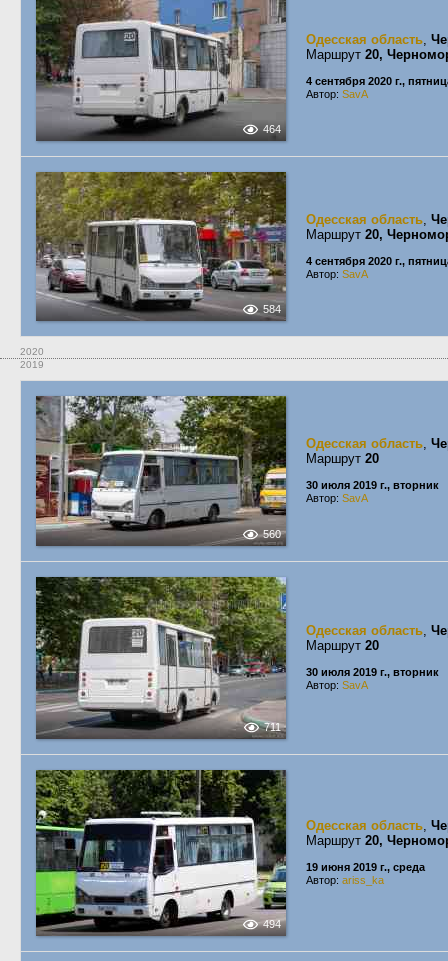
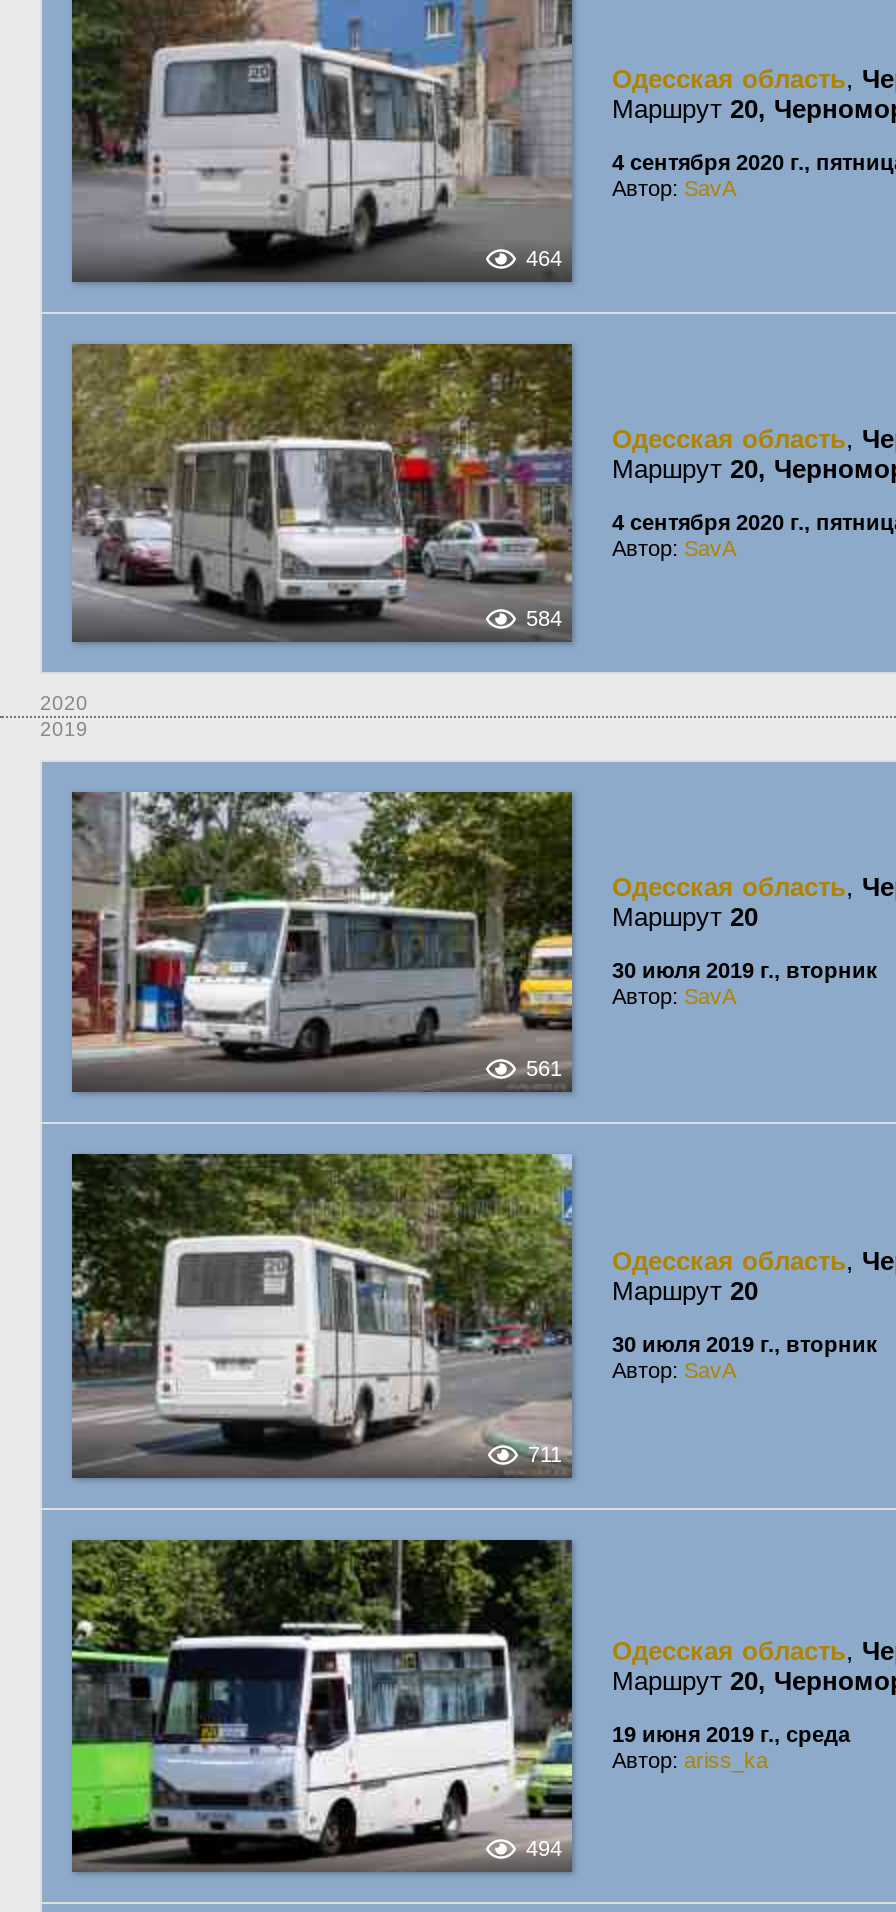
- 560
+ 561
